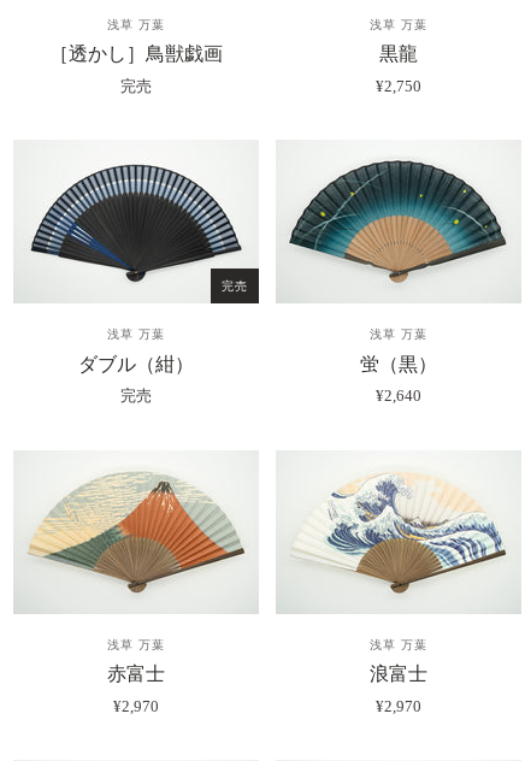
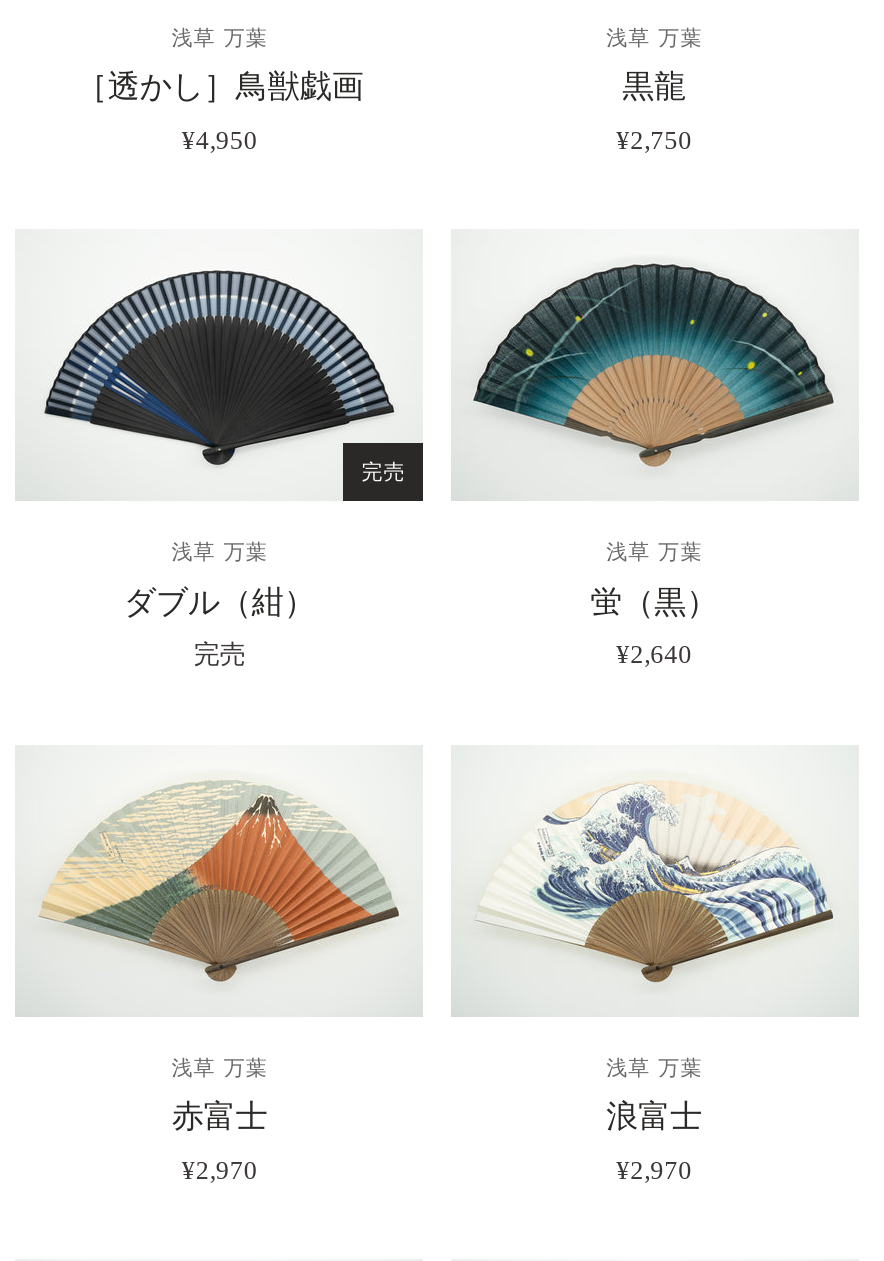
- 完売
+ ¥4,950
